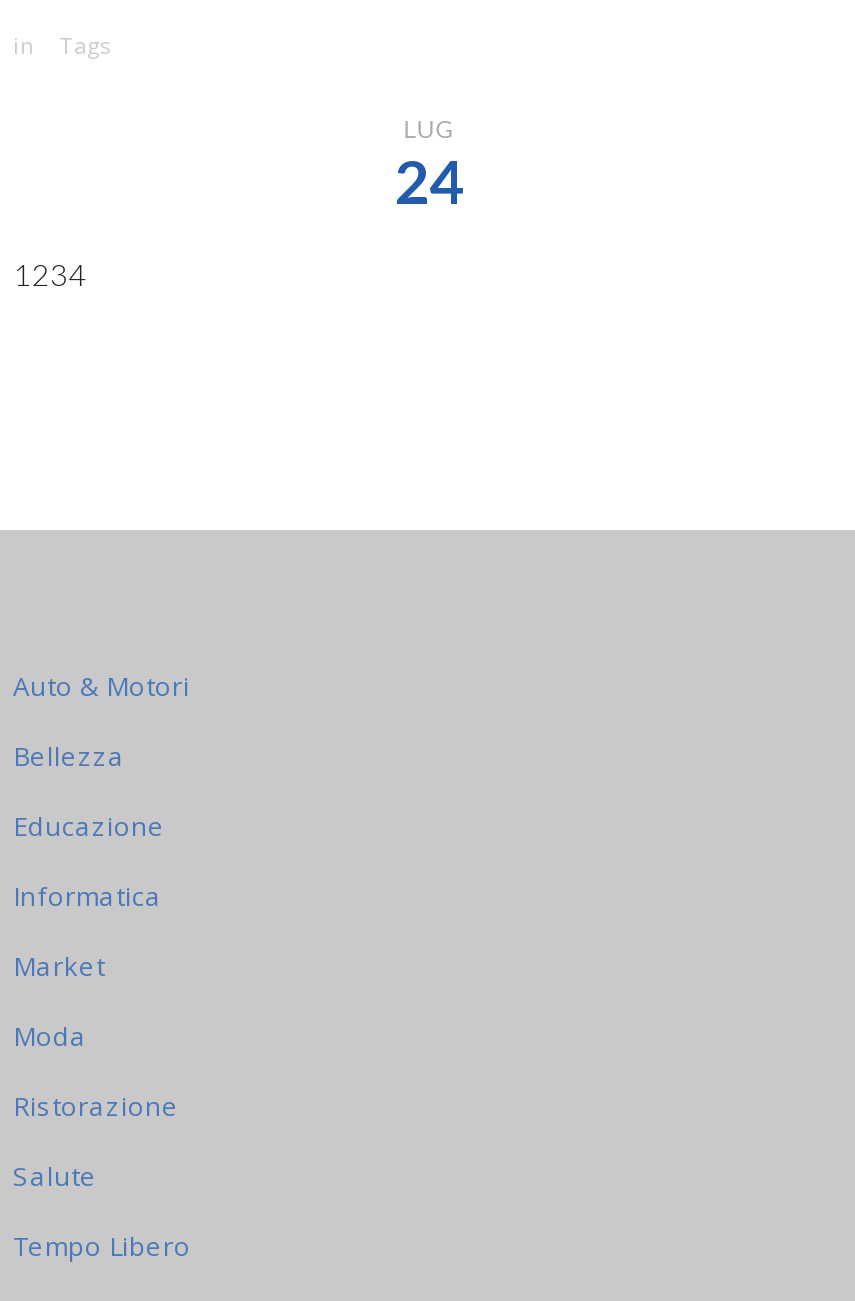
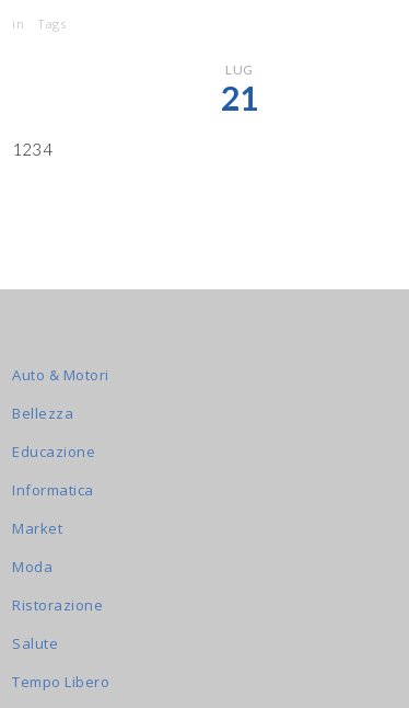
- 24
+ 21
